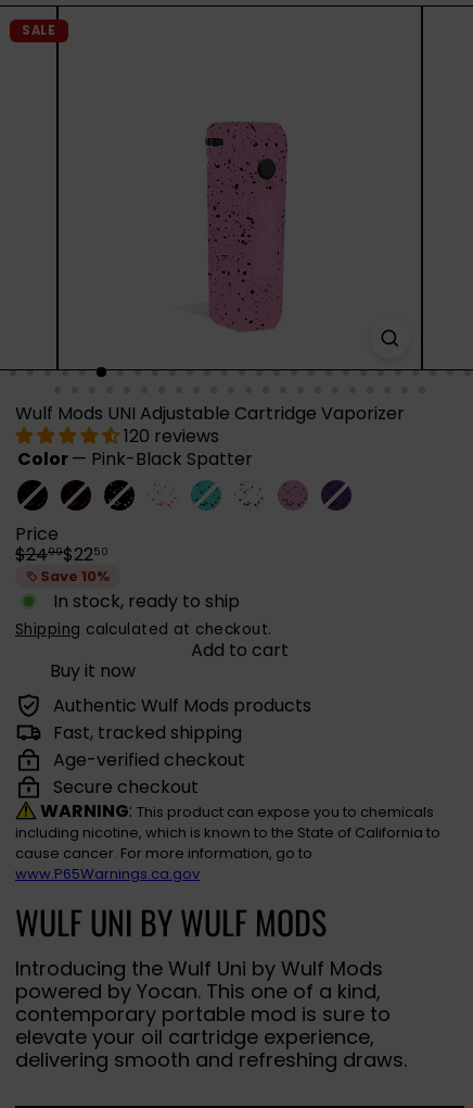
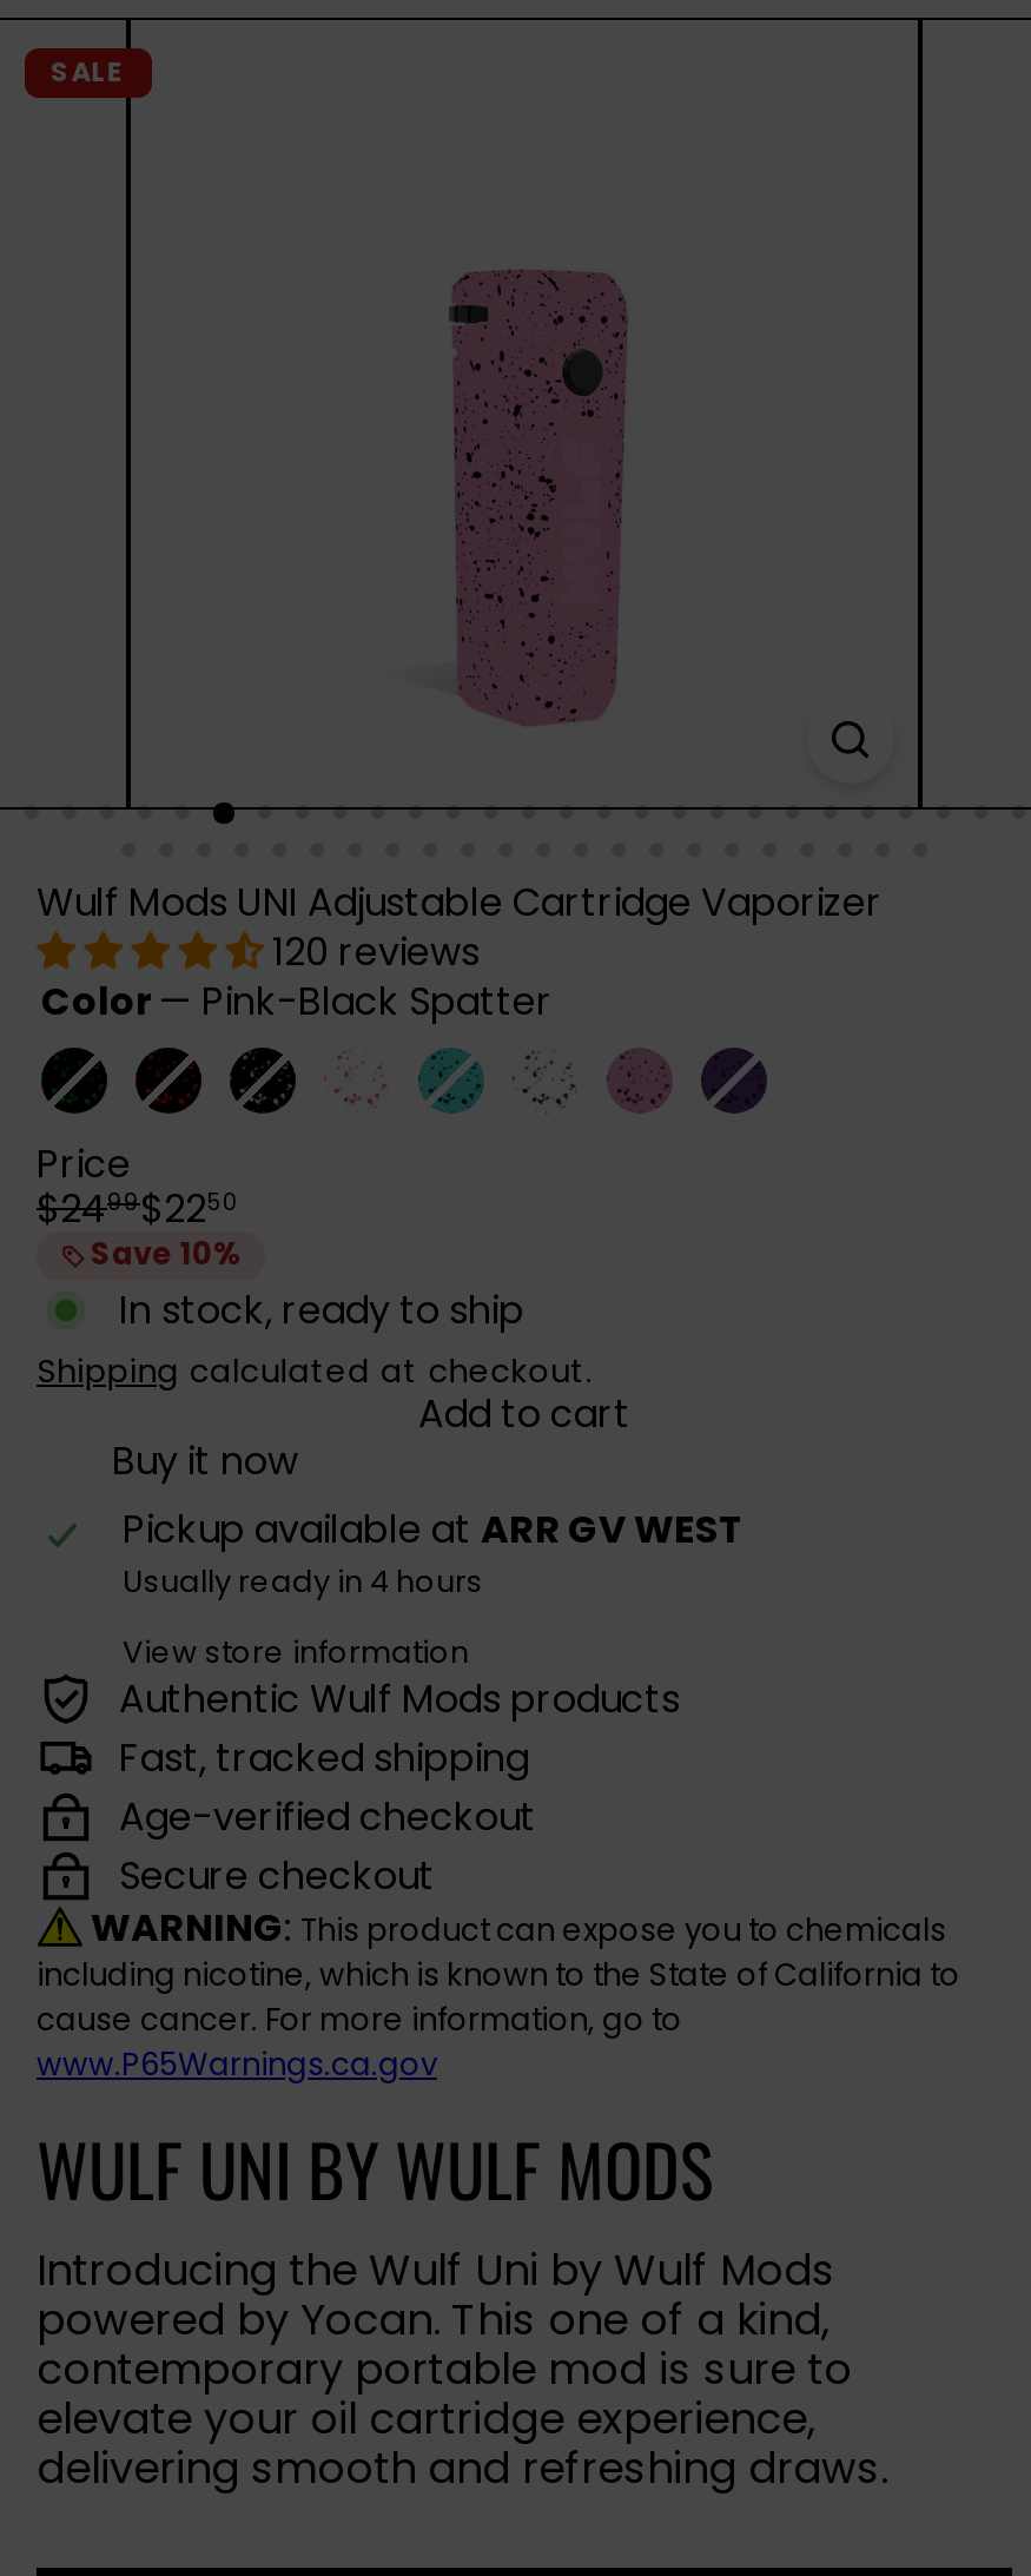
+ Pickup available at ARR GV WEST
+ Usually ready in 4 hours
+ View store information
